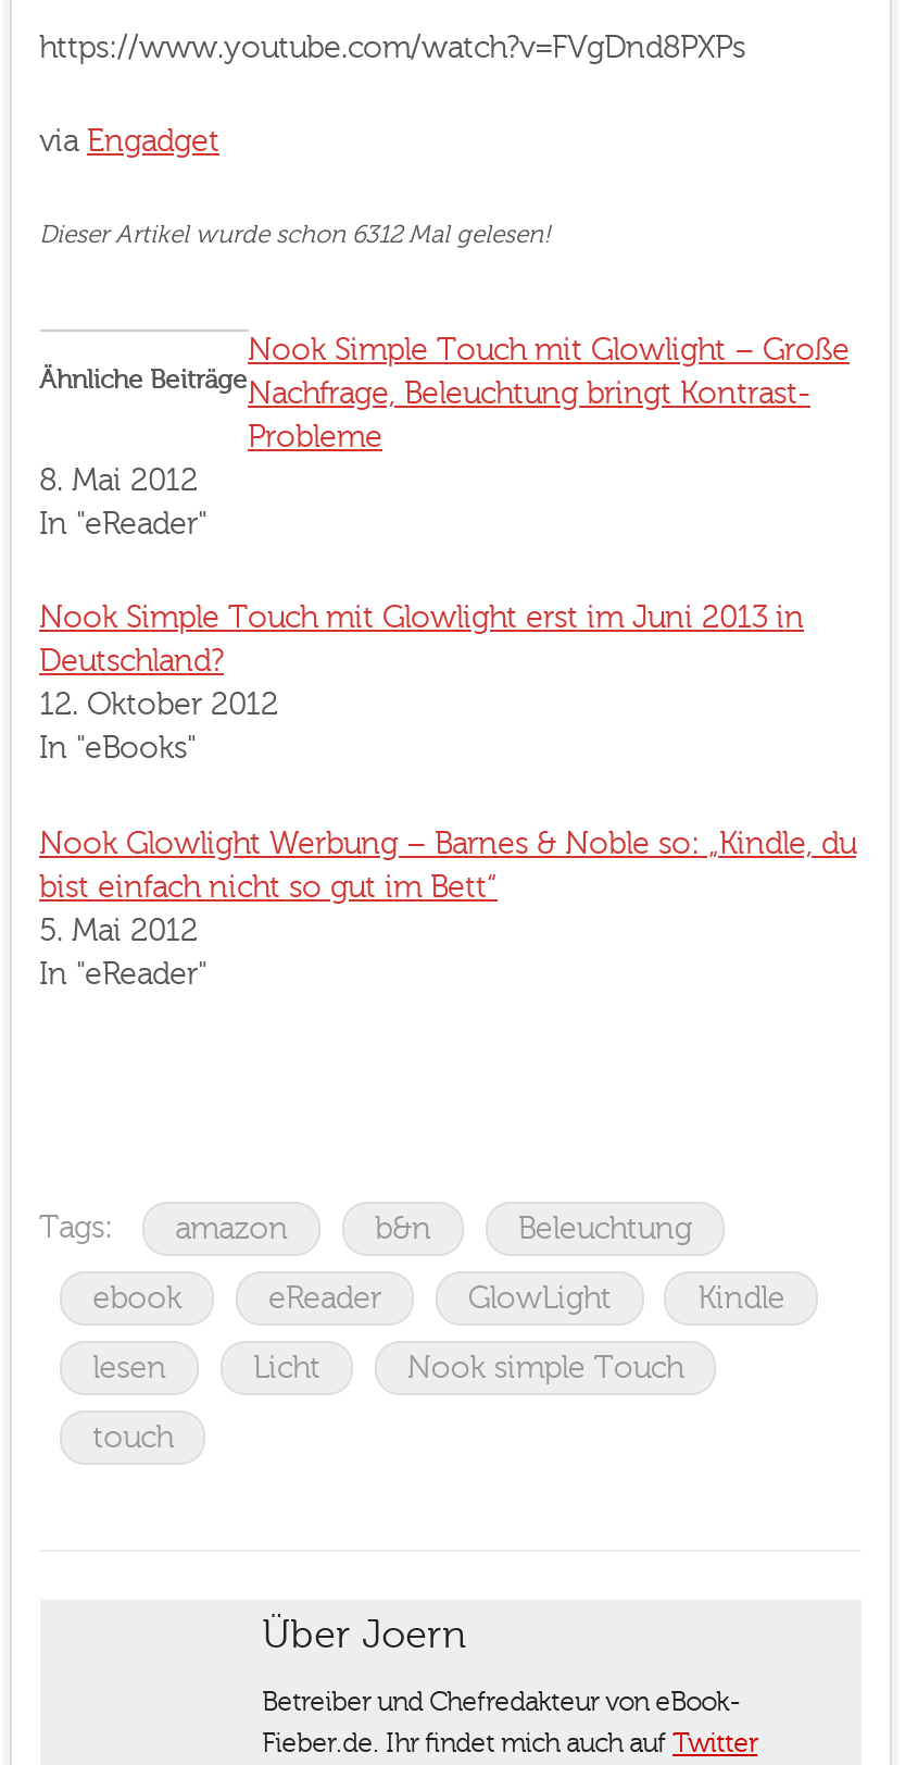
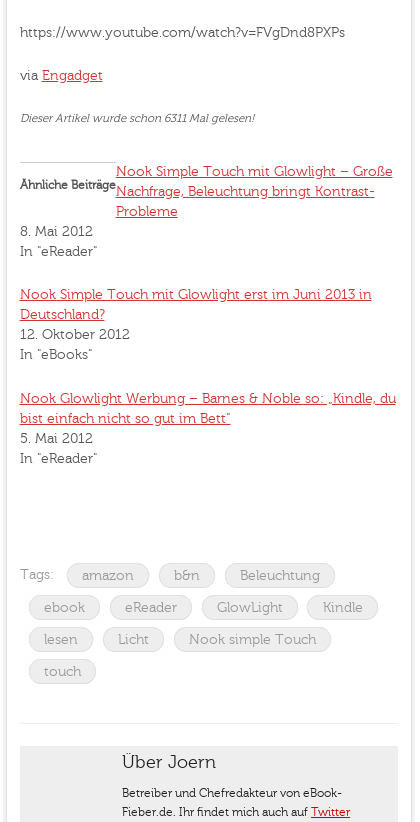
- Dieser Artikel wurde schon 6312 Mal gelesen!
+ Dieser Artikel wurde schon 6311 Mal gelesen!
